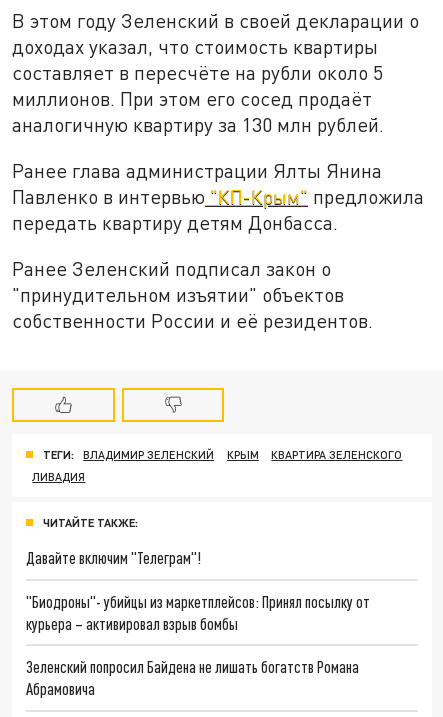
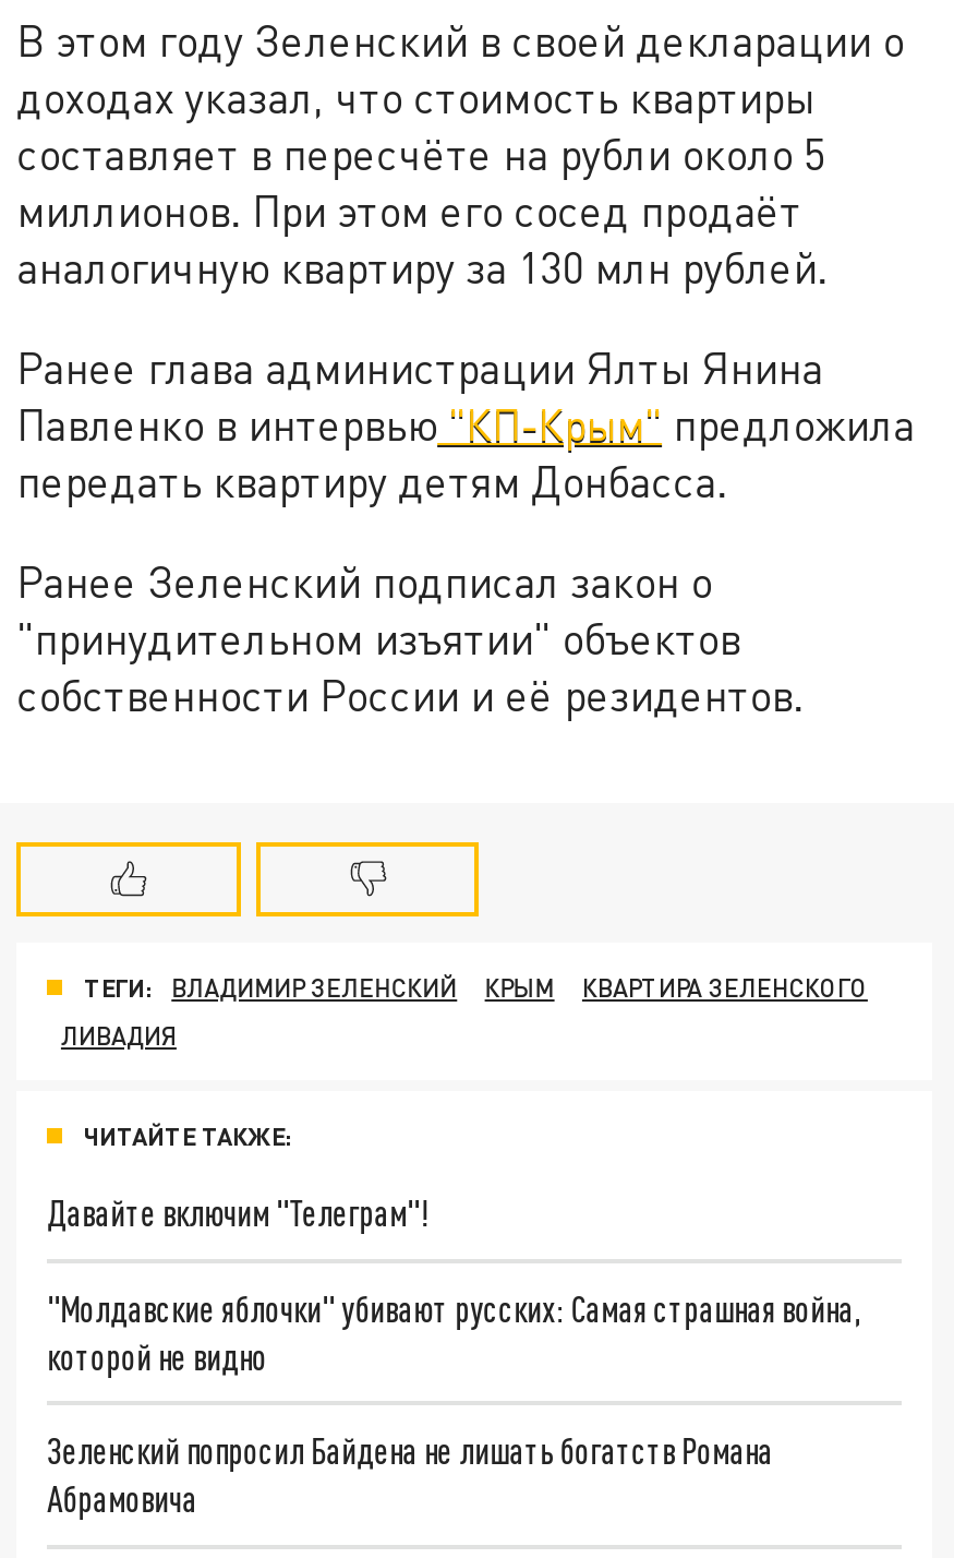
- "Биодроны"- убийцы из маркетплейсов: Принял посылку от
- курьера – активировал взрыв бомбы
+ "Молдавские яблочки" убивают русских: Самая страшная война,
+ которой не видно
